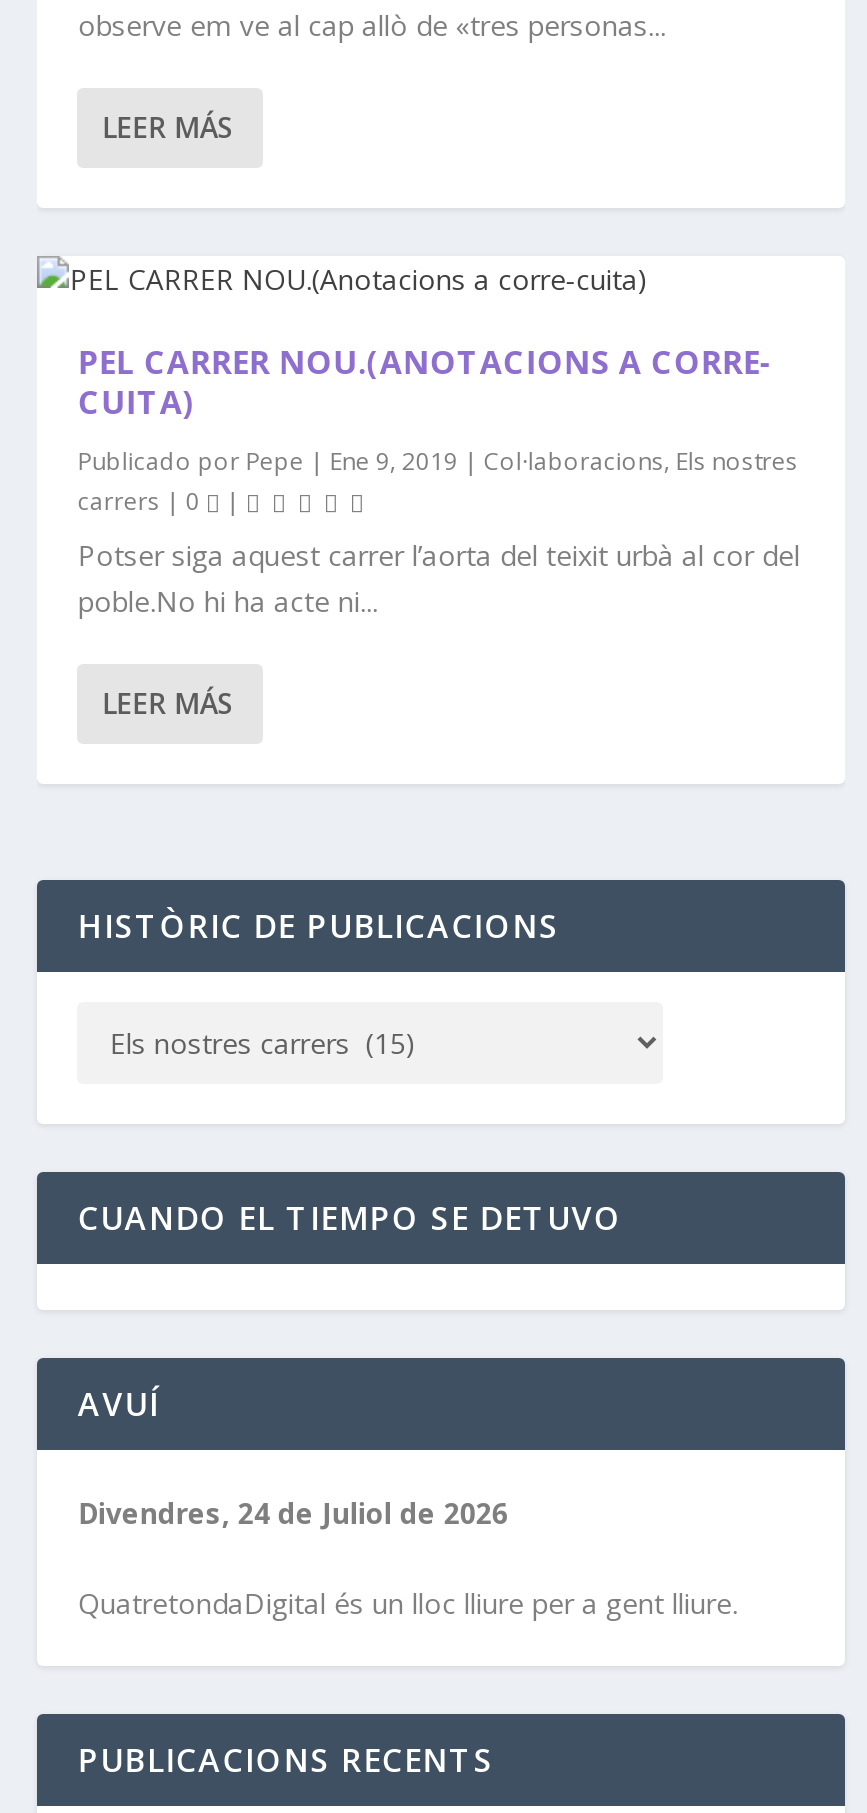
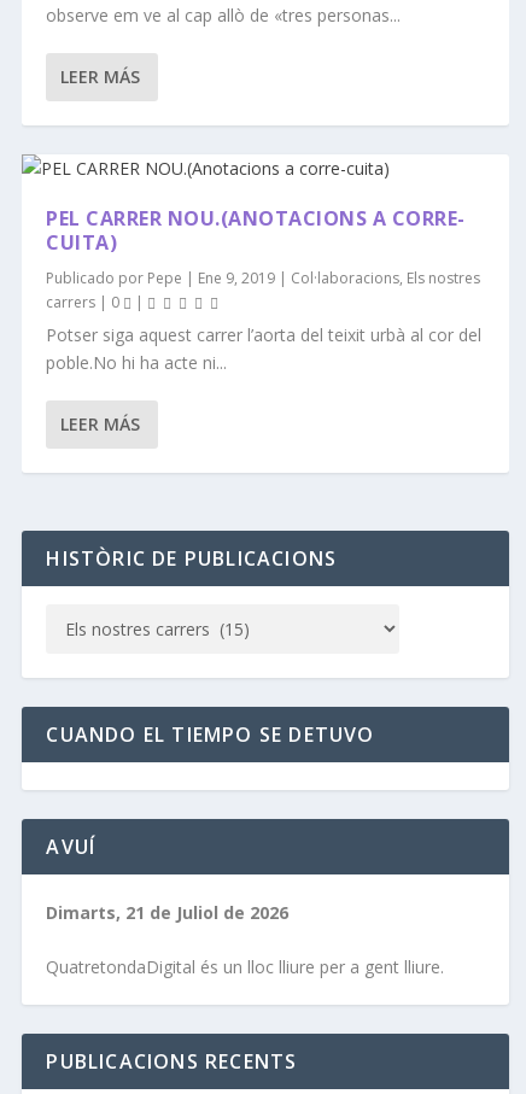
- Divendres, 24 de Juliol de 2026
+ Dimarts, 21 de Juliol de 2026
